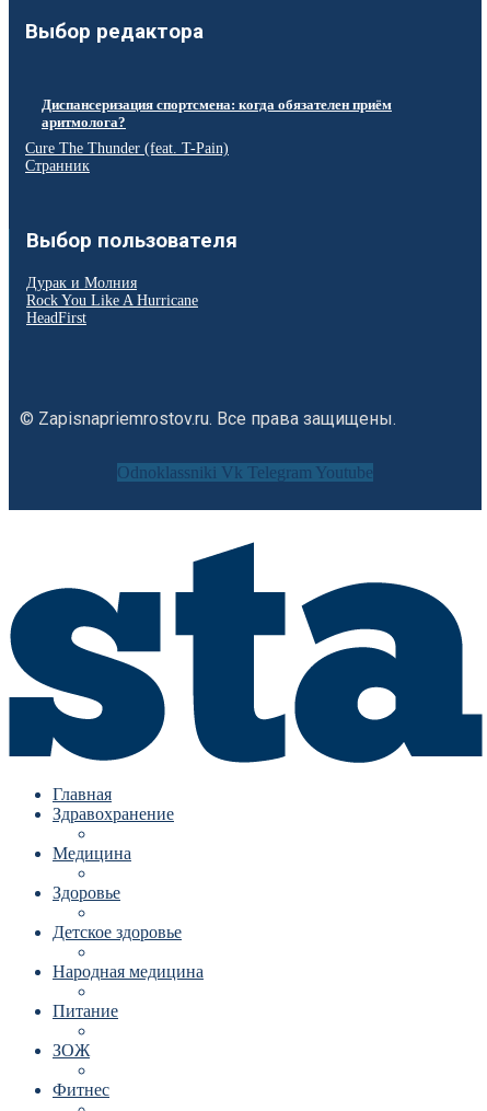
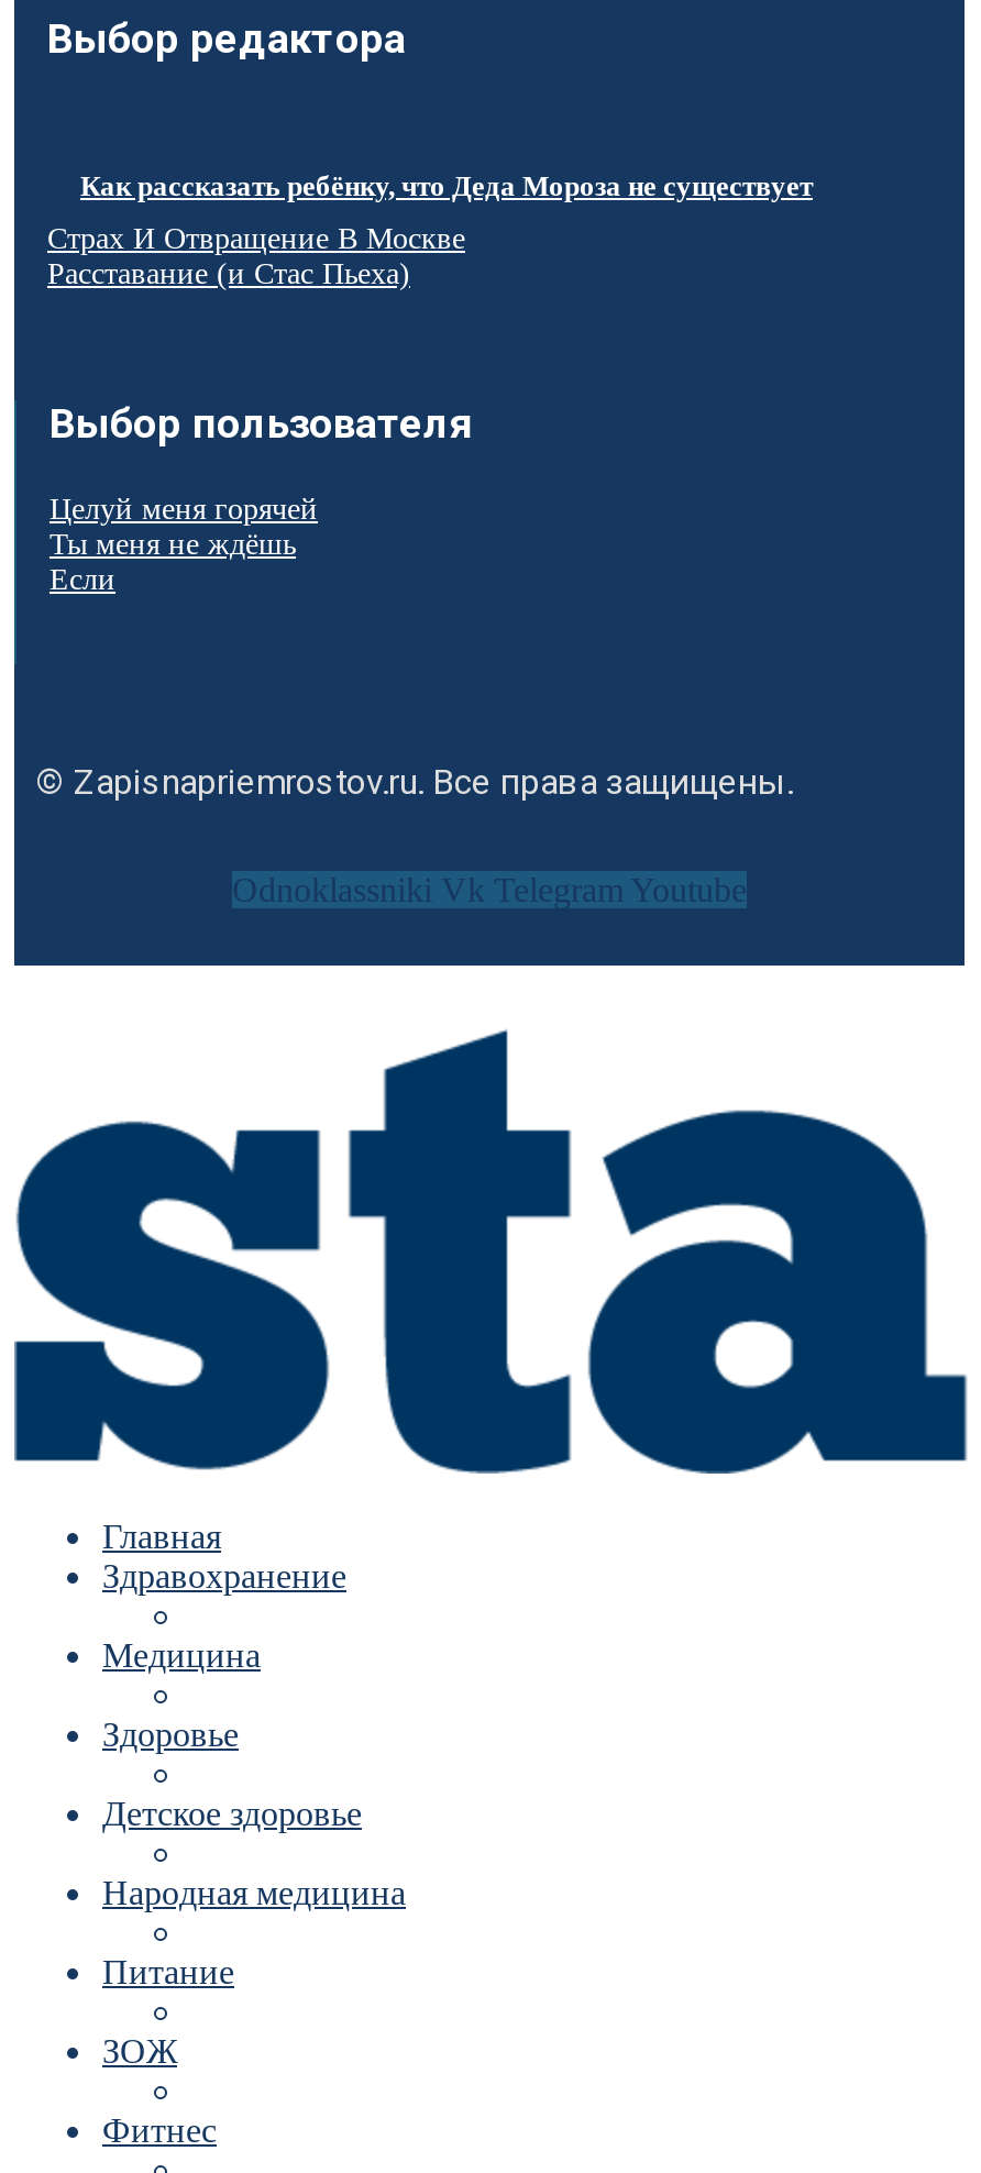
- Диспансеризация спортсмена: когда обязателен приём
- аритмолога?
+ Как рассказать ребёнку, что Деда Мороза не существует

- Cure The Thunder (feat. T-Pain)
- Странник
+ Страх И Отвращение В Москве
+ Расставание (и Стас Пьеха)

- Дурак и Молния
- Rock You Like A Hurricane
- HeadFirst
+ Целуй меня горячей
+ Ты меня не ждёшь
+ Если
